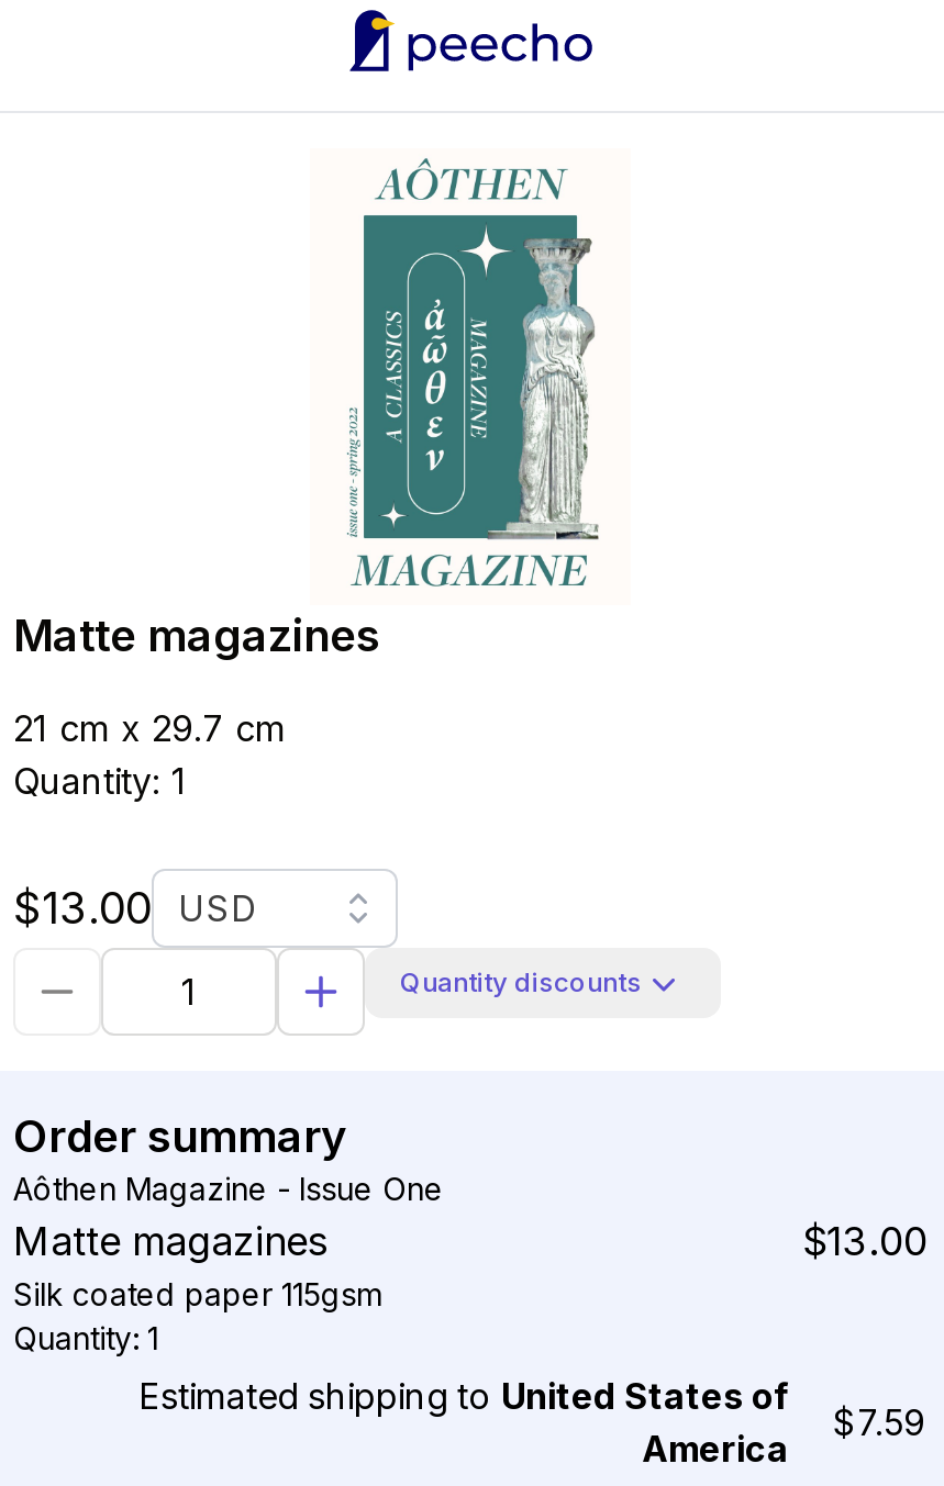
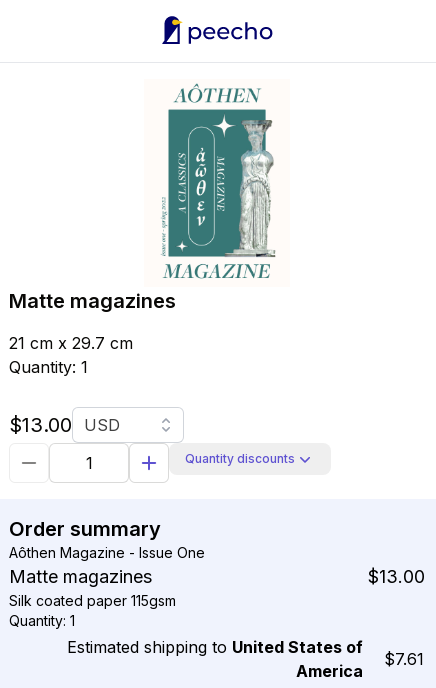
- $7.59
+ $7.61
